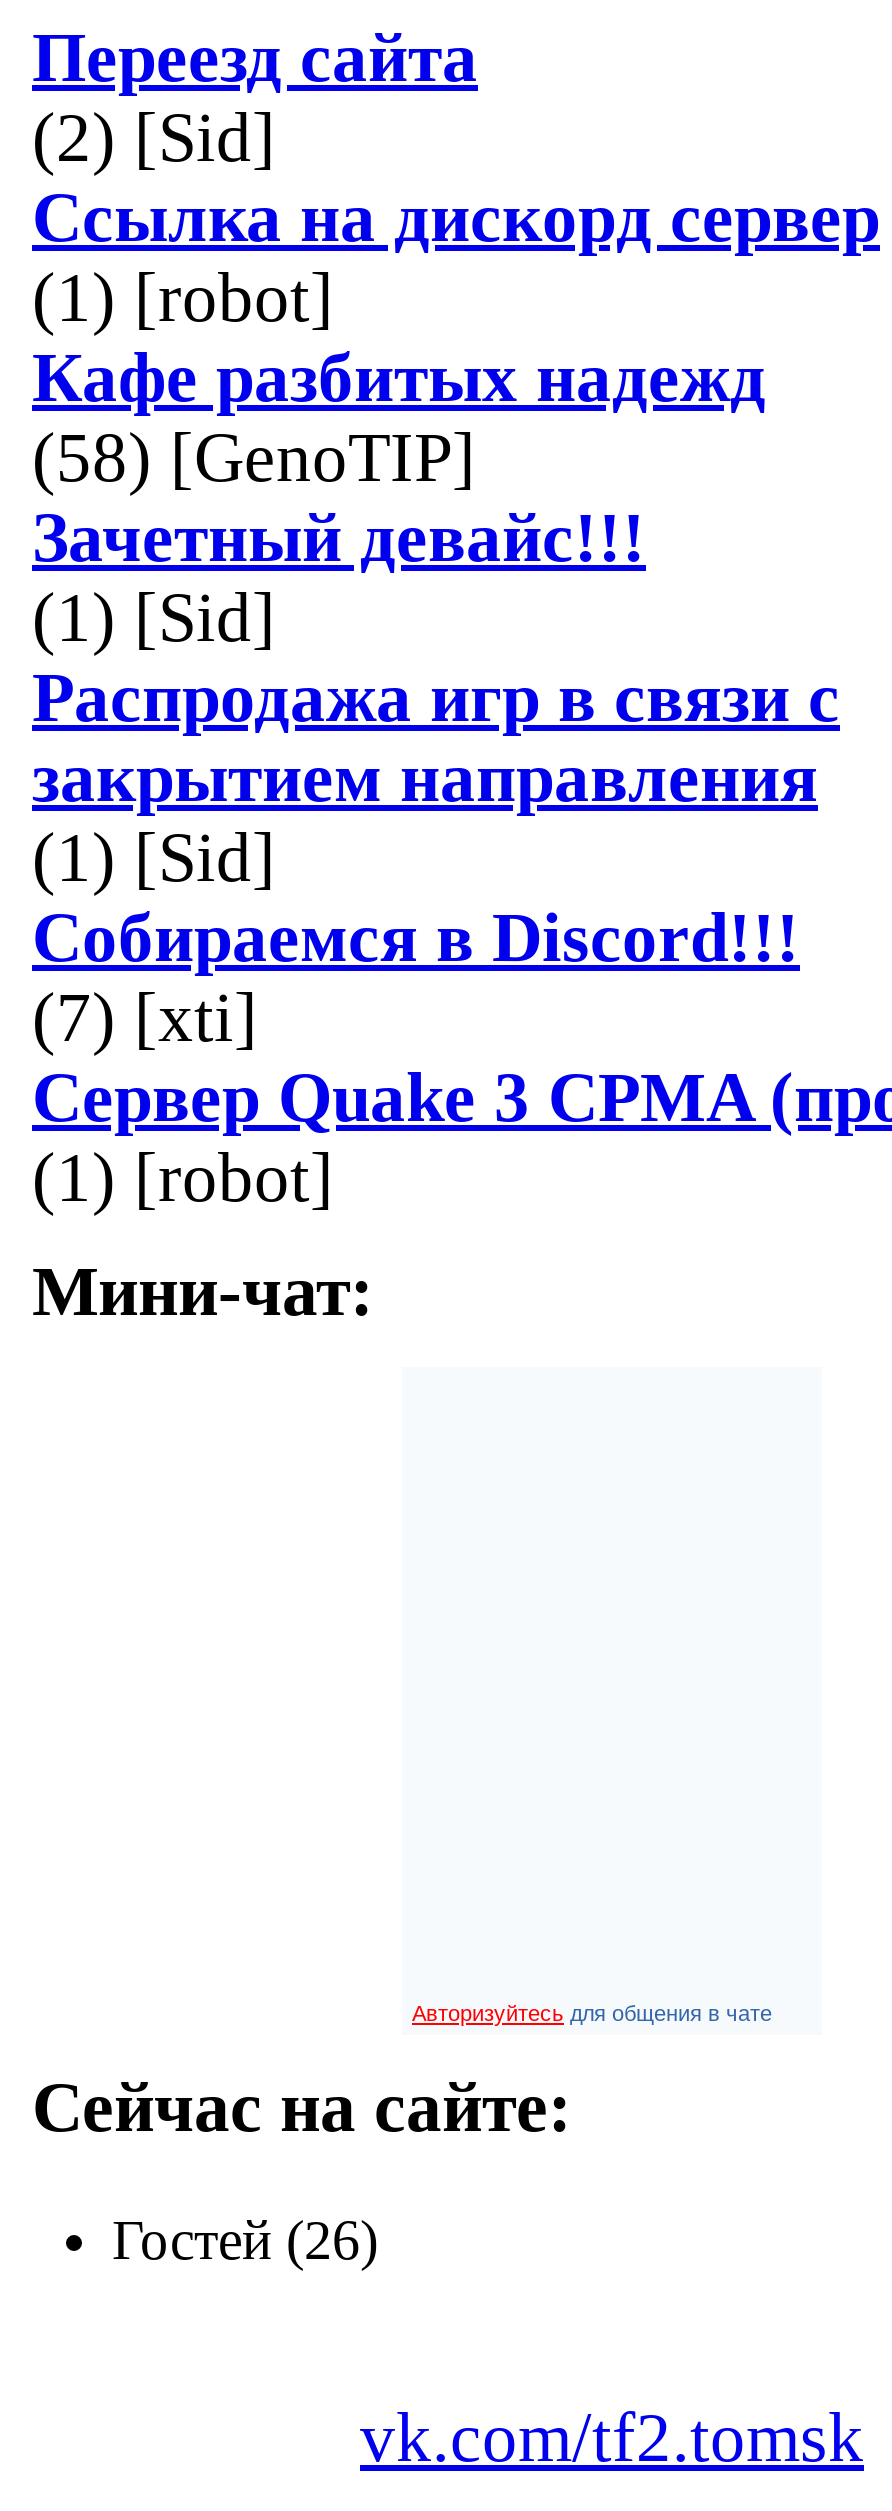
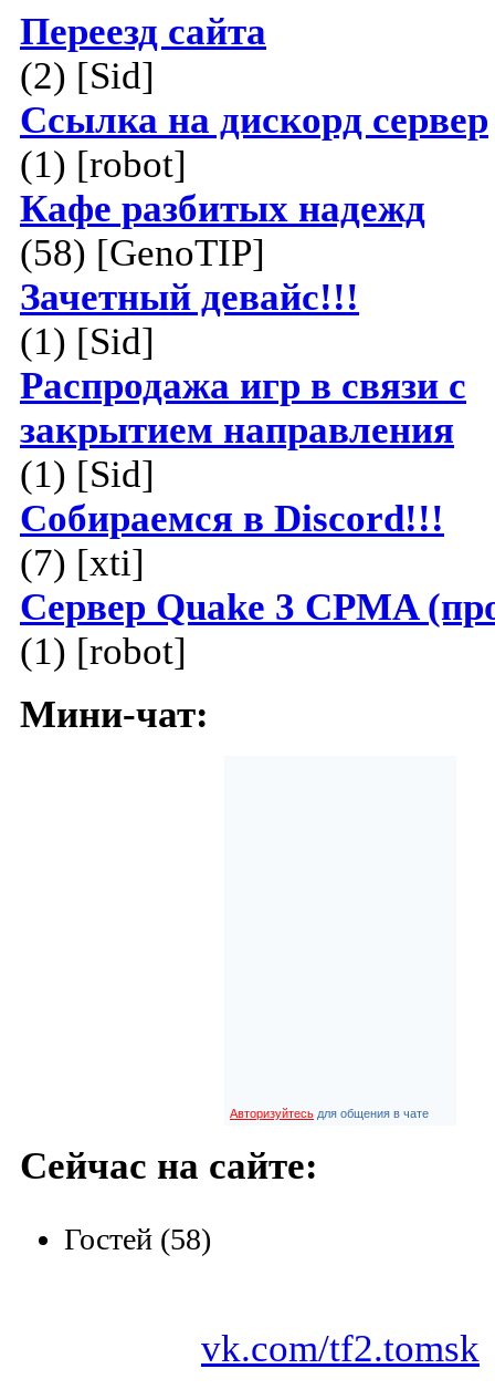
- Гостей (26)
+ Гостей (58)
